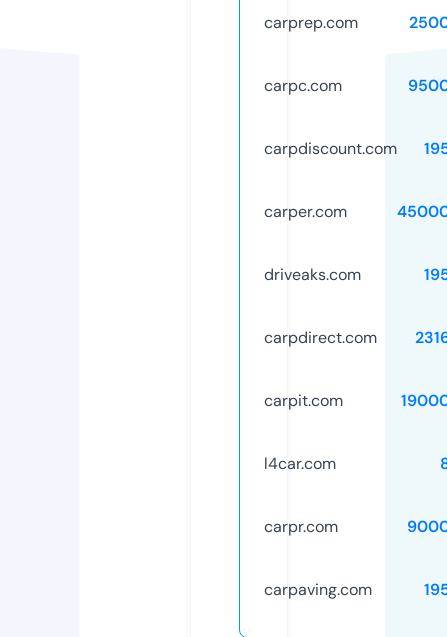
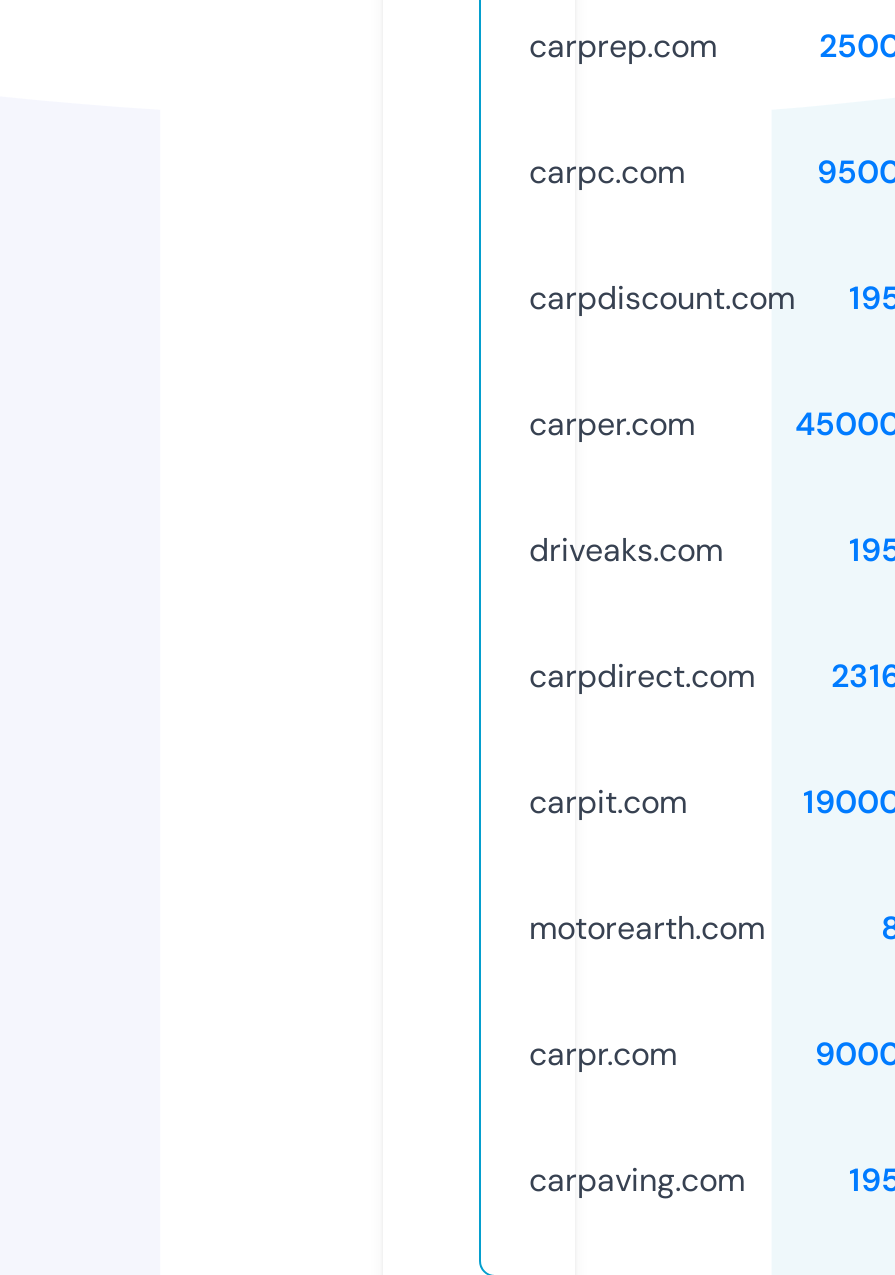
- l4car.com
+ motorearth.com
